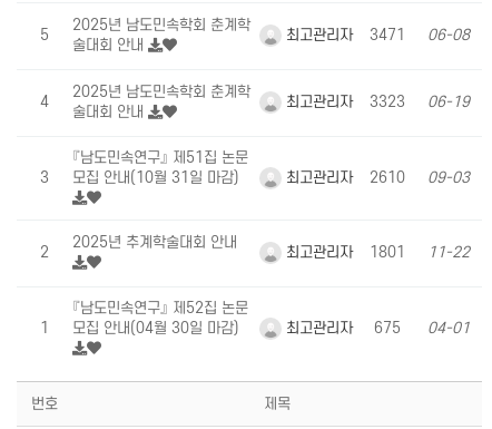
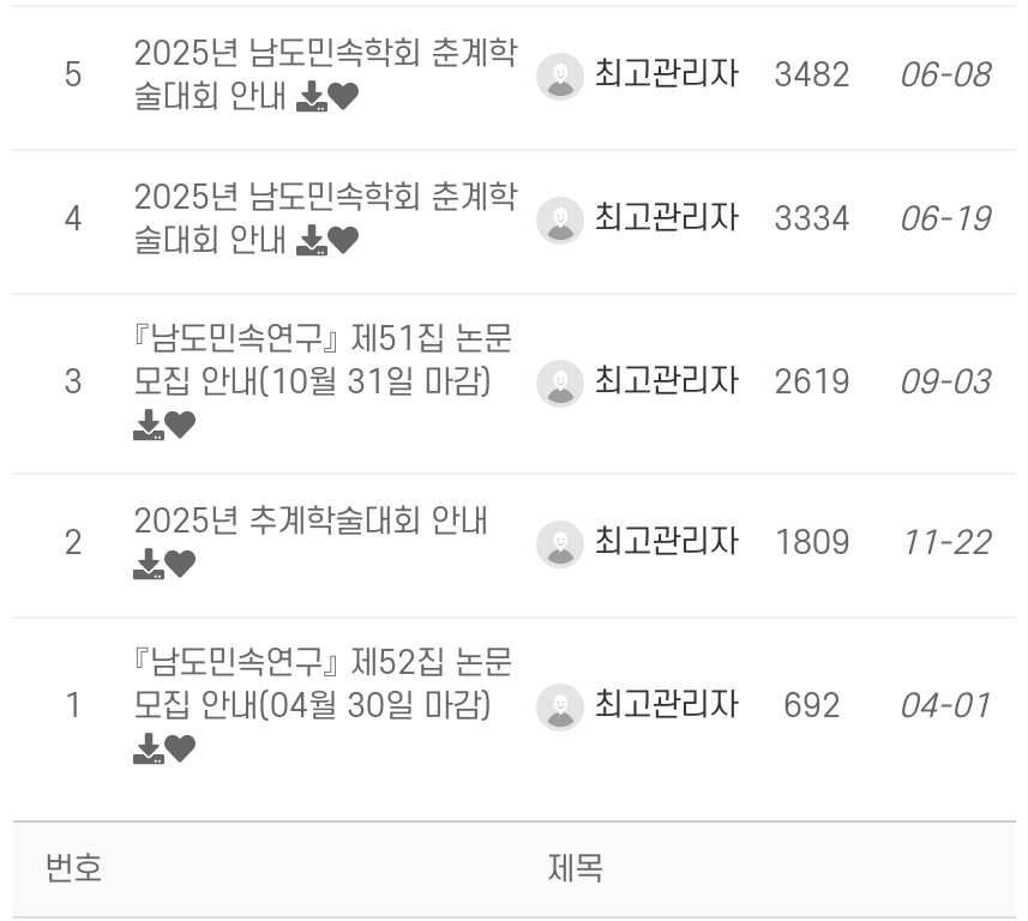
- 최고관리자 3471 06-08
+ 최고관리자 3482 06-08

- 최고관리자 3323 06-19
+ 최고관리자 3334 06-19

- 최고관리자 2610 09-03
+ 최고관리자 2619 09-03

- 최고관리자 1801 11-22
+ 최고관리자 1809 11-22

- 최고관리자 675 04-01
+ 최고관리자 692 04-01
